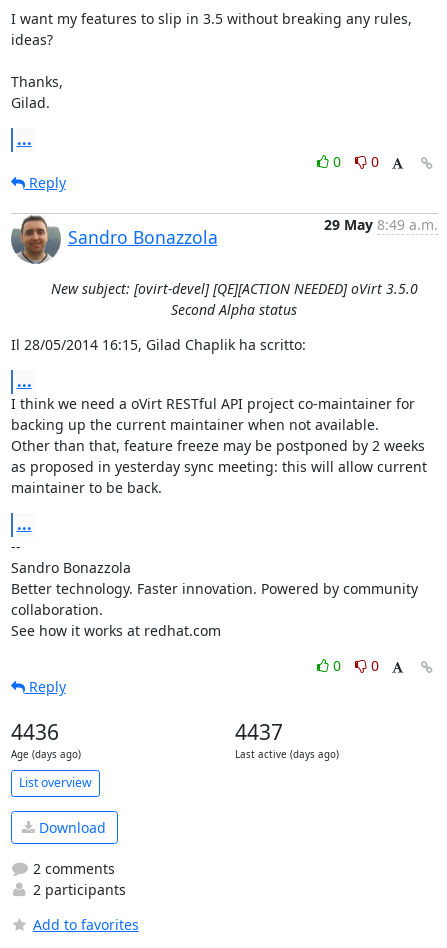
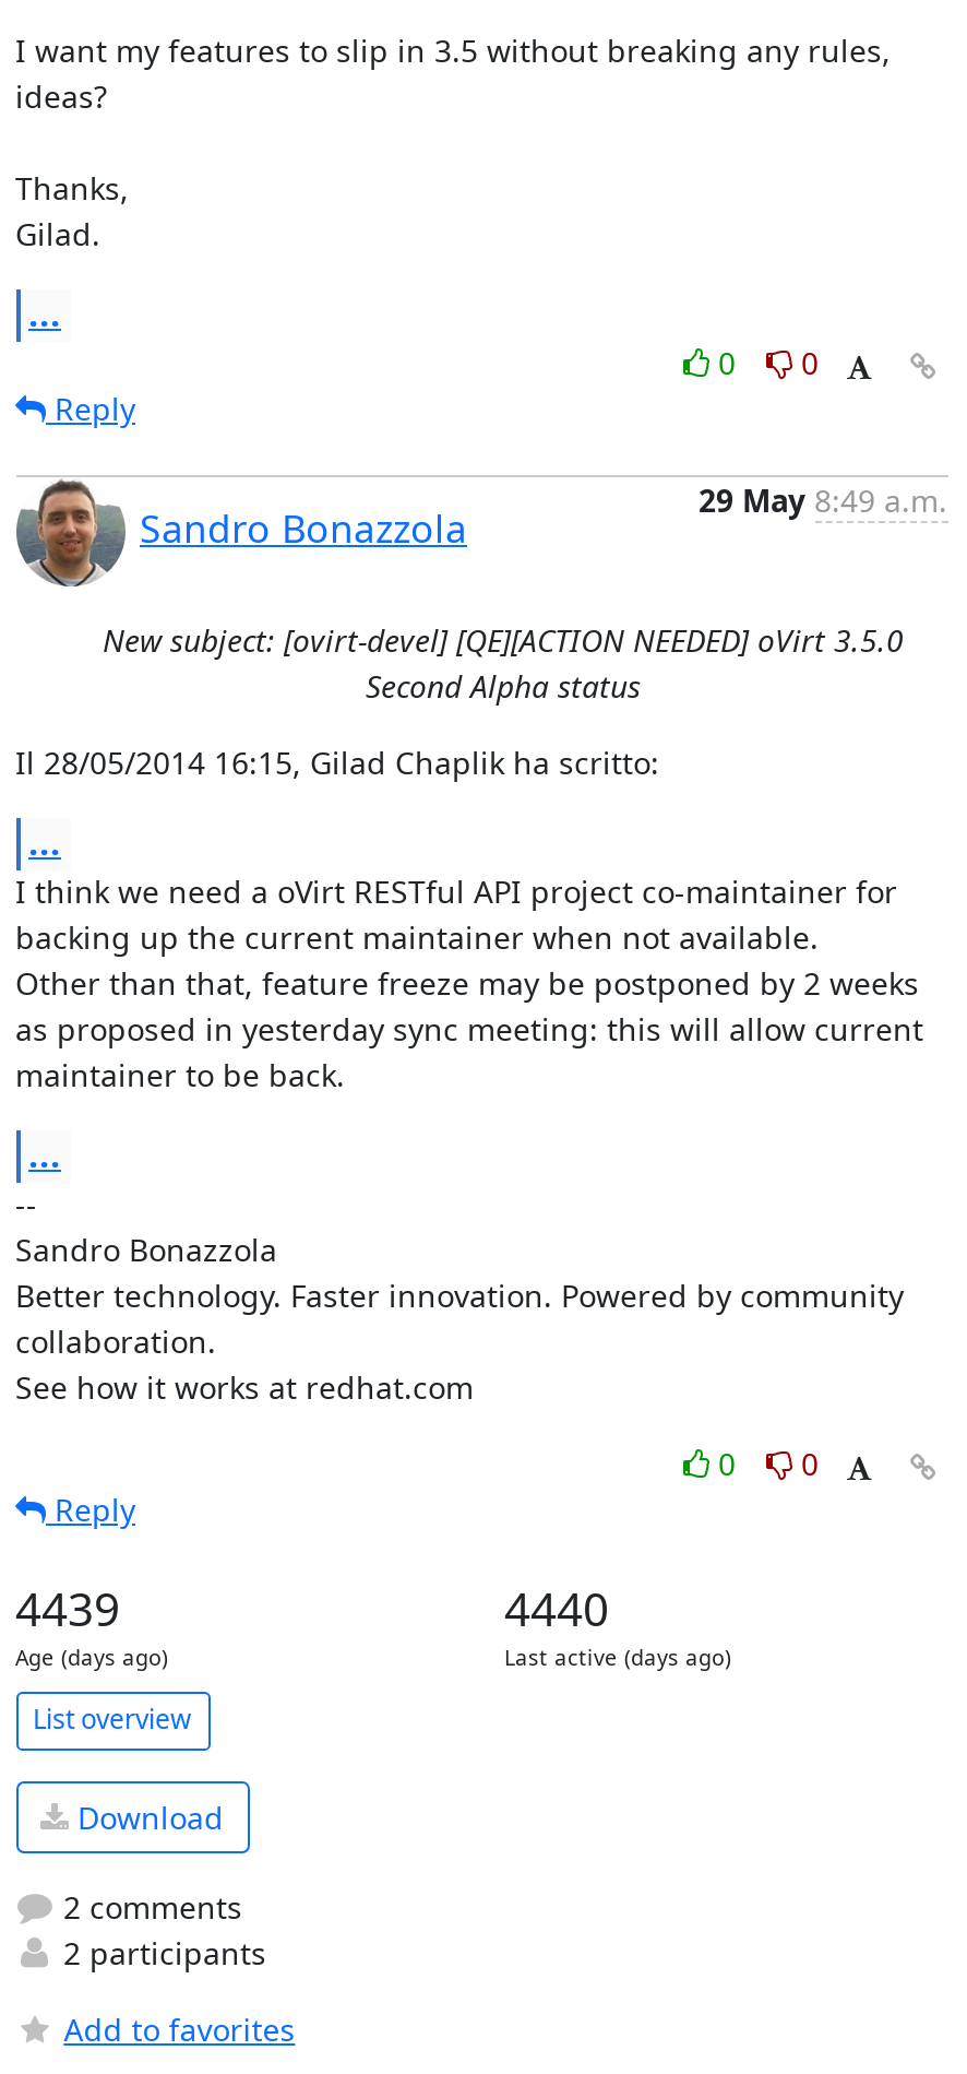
- 4436
+ 4439

- 4437
+ 4440
